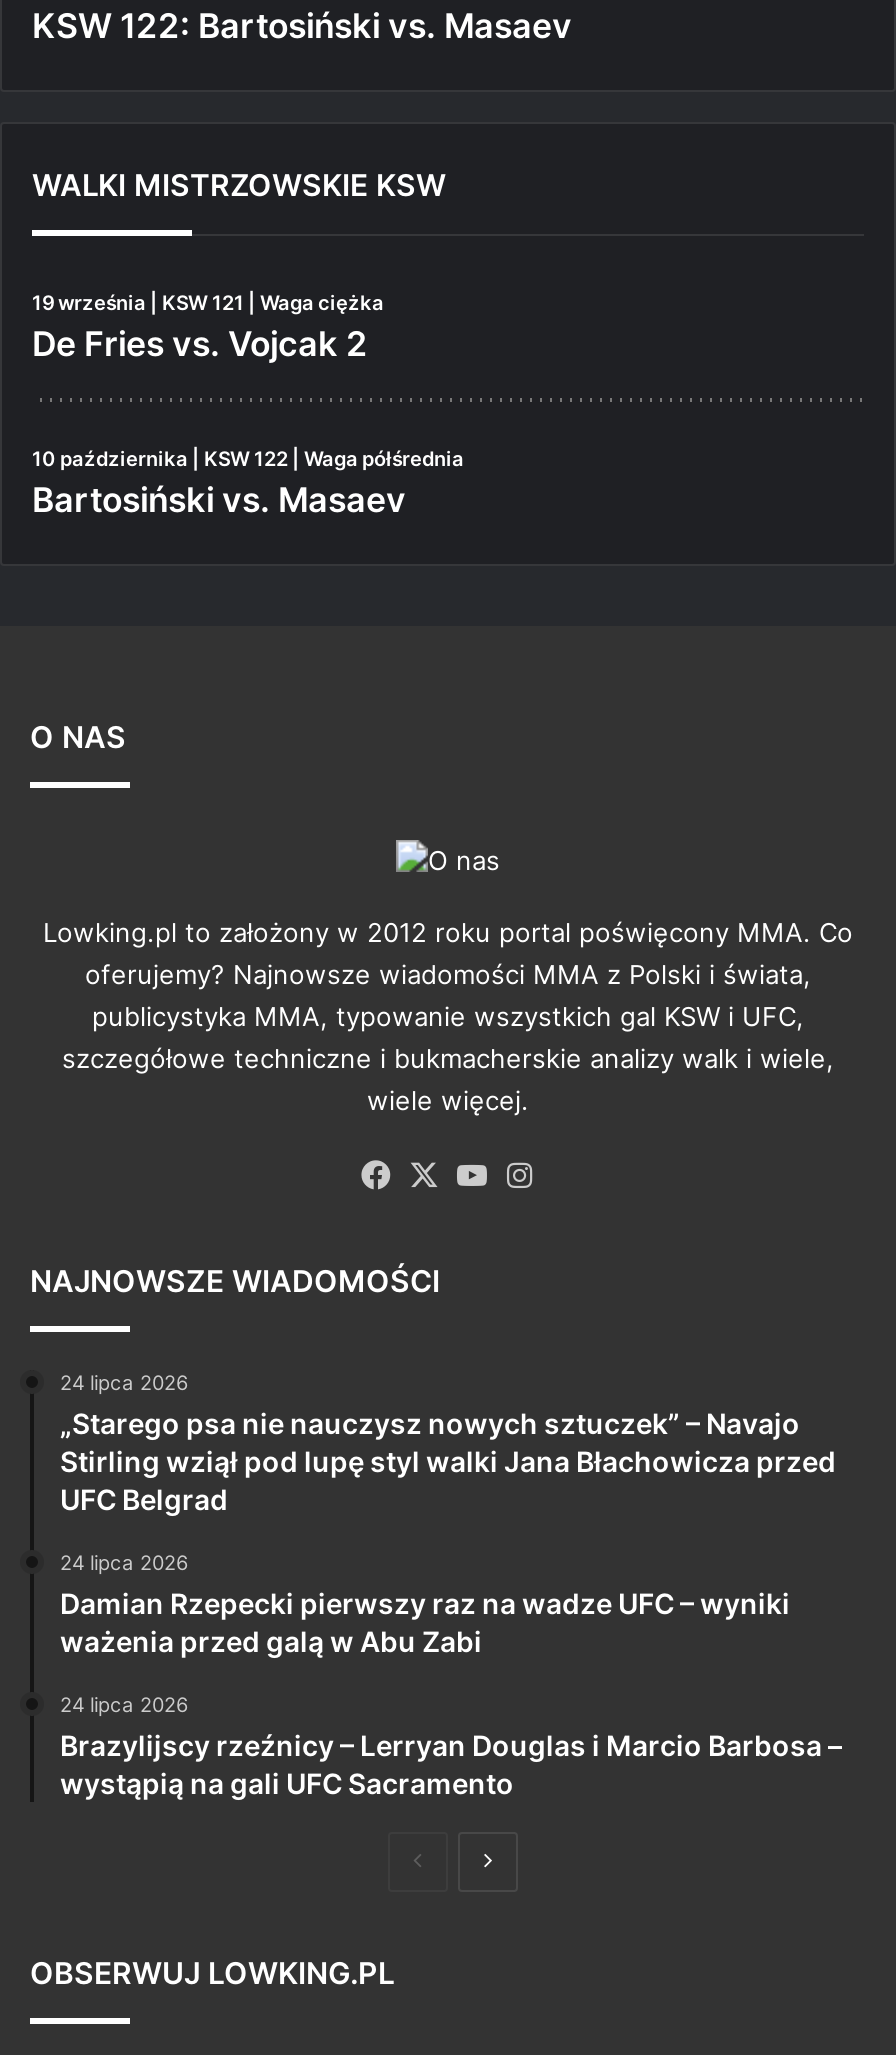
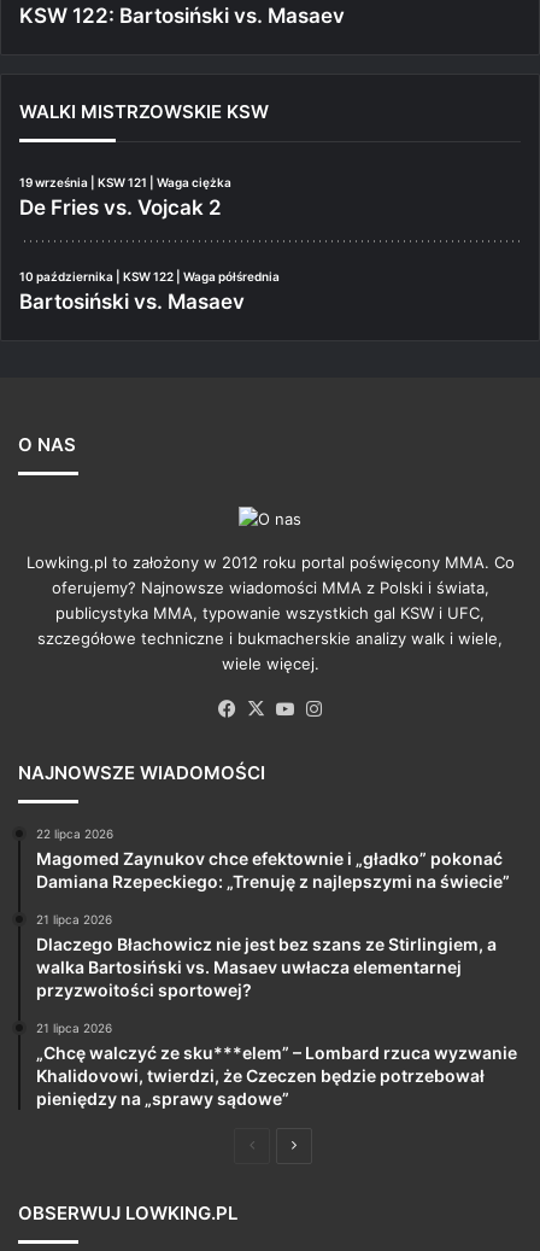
- 24 lipca 2026
- „Starego psa nie nauczysz nowych sztuczek” – Navajo
- Stirling wziął pod lupę styl walki Jana Błachowicza przed
- UFC Belgrad
+ 22 lipca 2026
+ Magomed Zaynukov chce efektownie i „gładko” pokonać
+ Damiana Rzepeckiego: „Trenuję z najlepszymi na świecie”

- 24 lipca 2026
- Damian Rzepecki pierwszy raz na wadze UFC – wyniki
- ważenia przed galą w Abu Zabi
+ 21 lipca 2026
+ Dlaczego Błachowicz nie jest bez szans ze Stirlingiem, a
+ walka Bartosiński vs. Masaev uwłacza elementarnej
+ przyzwoitości sportowej?

- 24 lipca 2026
- Brazylijscy rzeźnicy – Lerryan Douglas i Marcio Barbosa –
- wystąpią na gali UFC Sacramento
+ 21 lipca 2026
+ „Chcę walczyć ze sku***elem” – Lombard rzuca wyzwanie
+ Khalidovowi, twierdzi, że Czeczen będzie potrzebował
+ pieniędzy na „sprawy sądowe”
